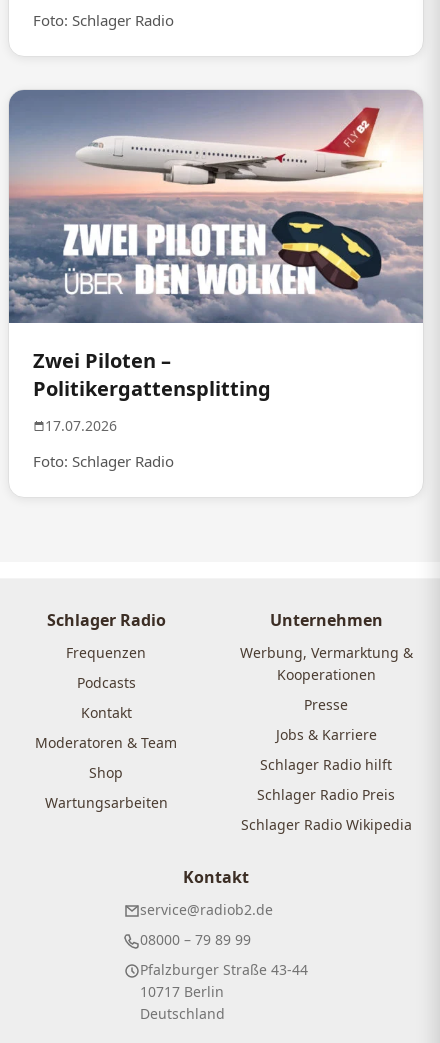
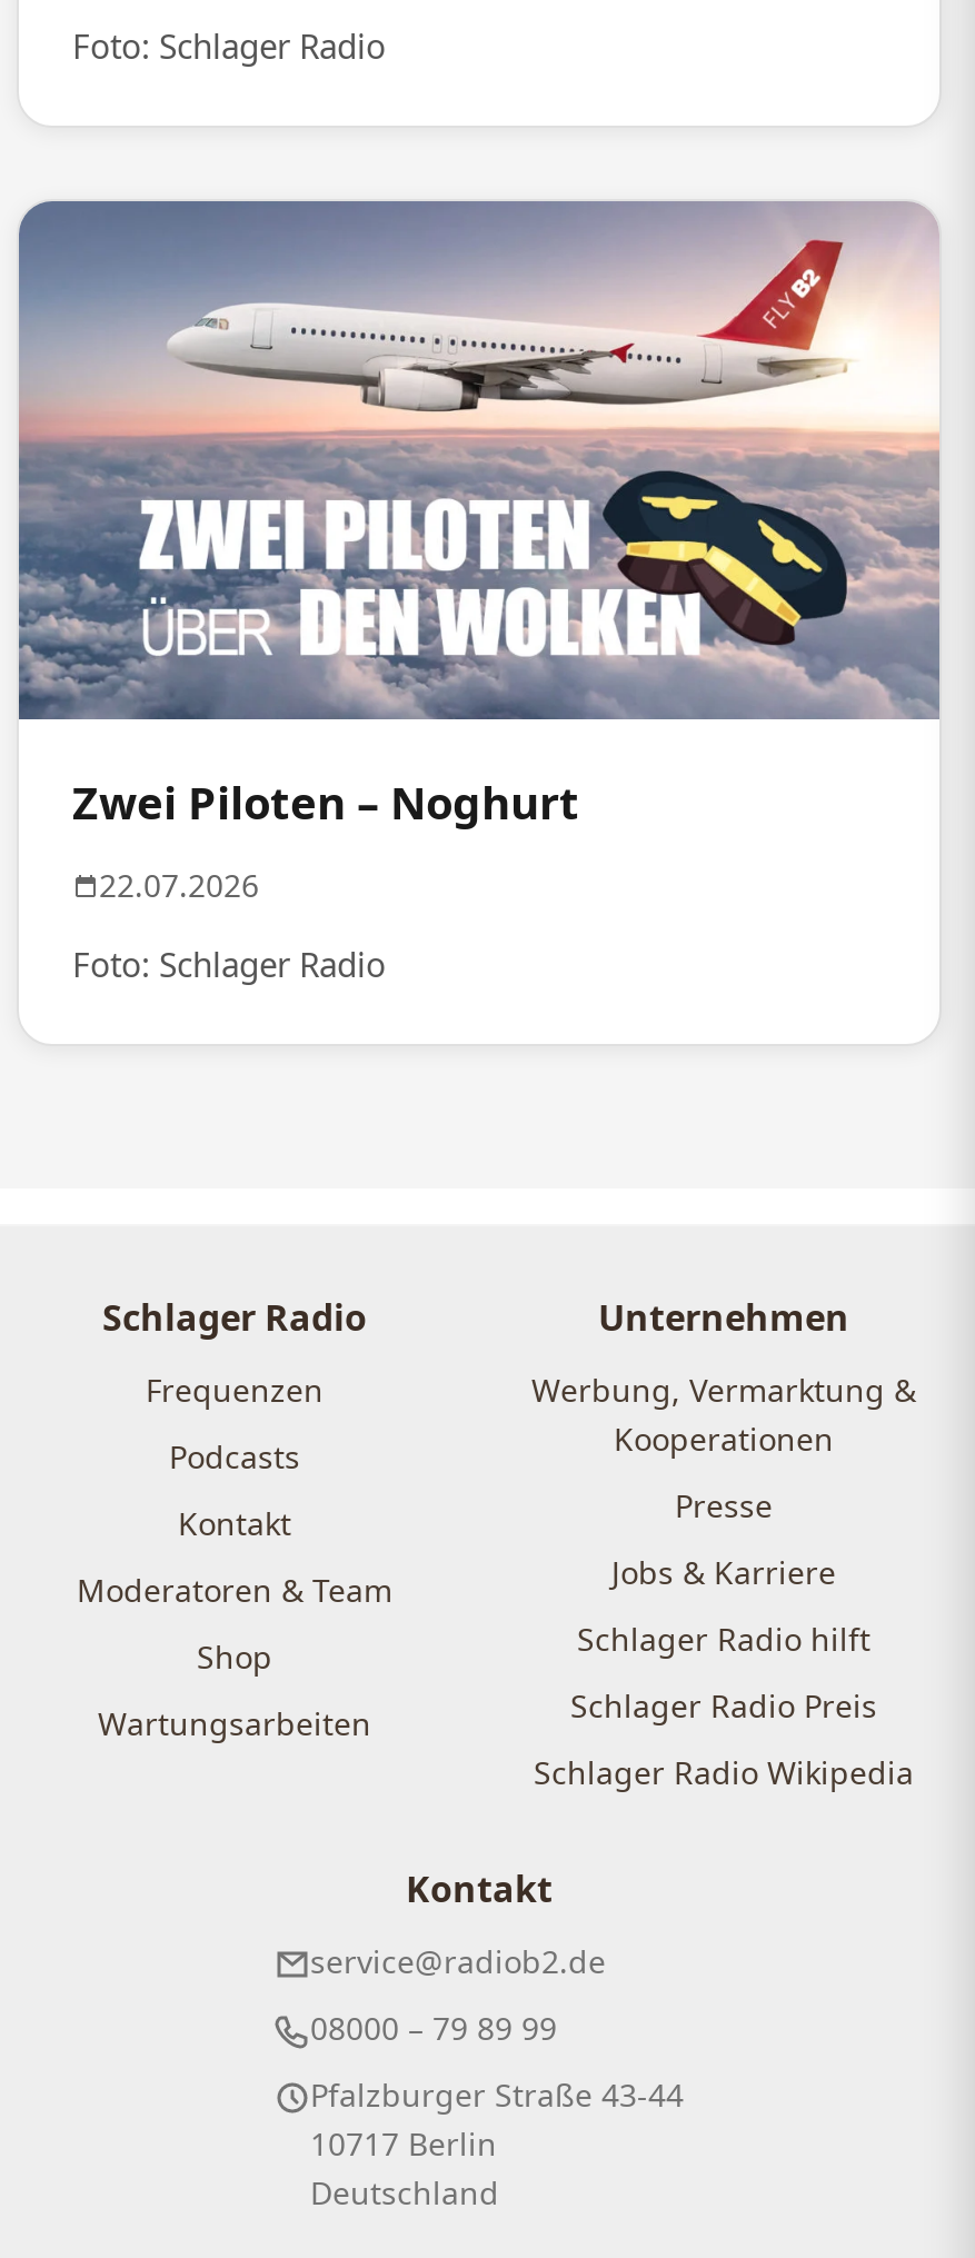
- Zwei Piloten –
- Politikergattensplitting
+ Zwei Piloten – Noghurt

- 17.07.2026
+ 22.07.2026
